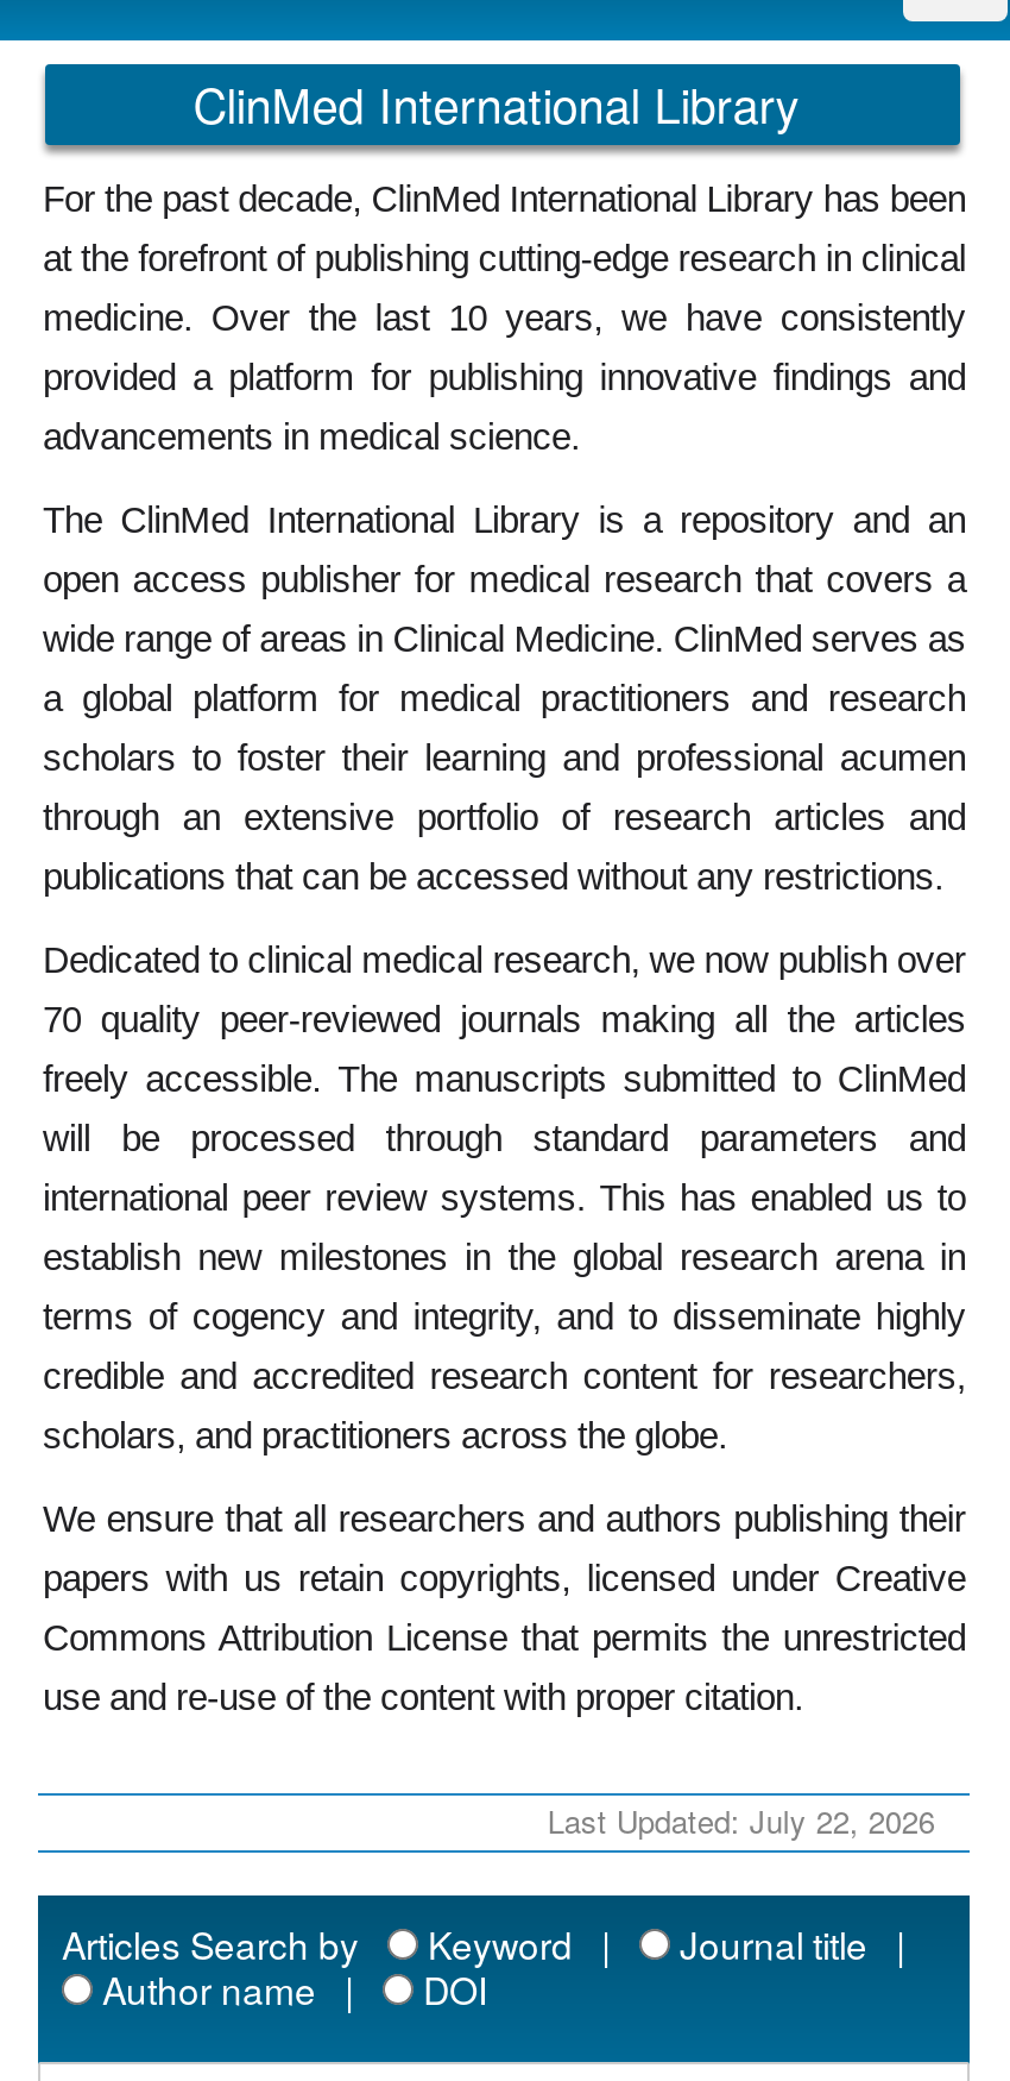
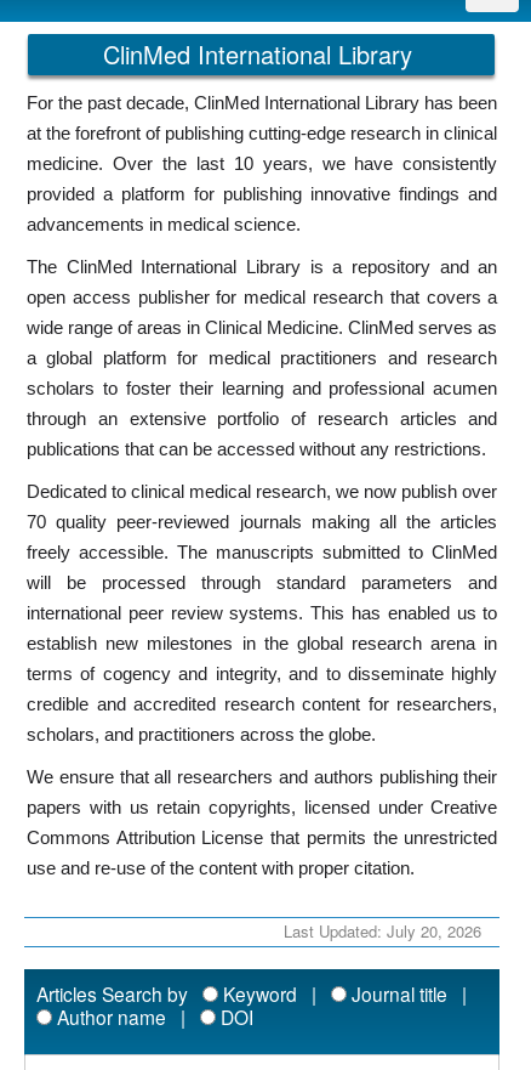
- Last Updated: July 22, 2026
+ Last Updated: July 20, 2026
